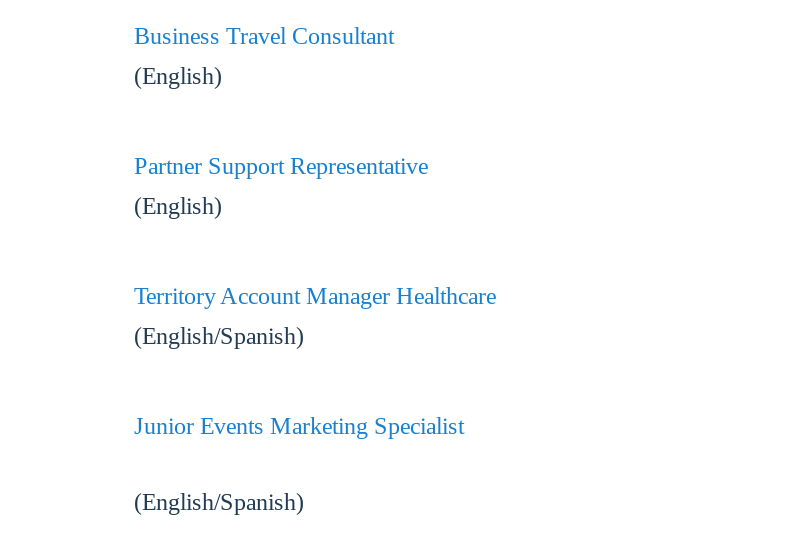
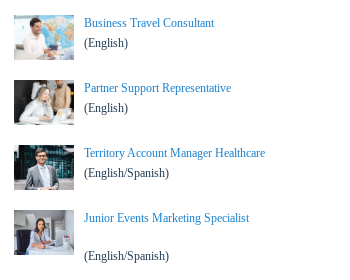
+ [image]

+ [image]

+ [image]

+ [image]
